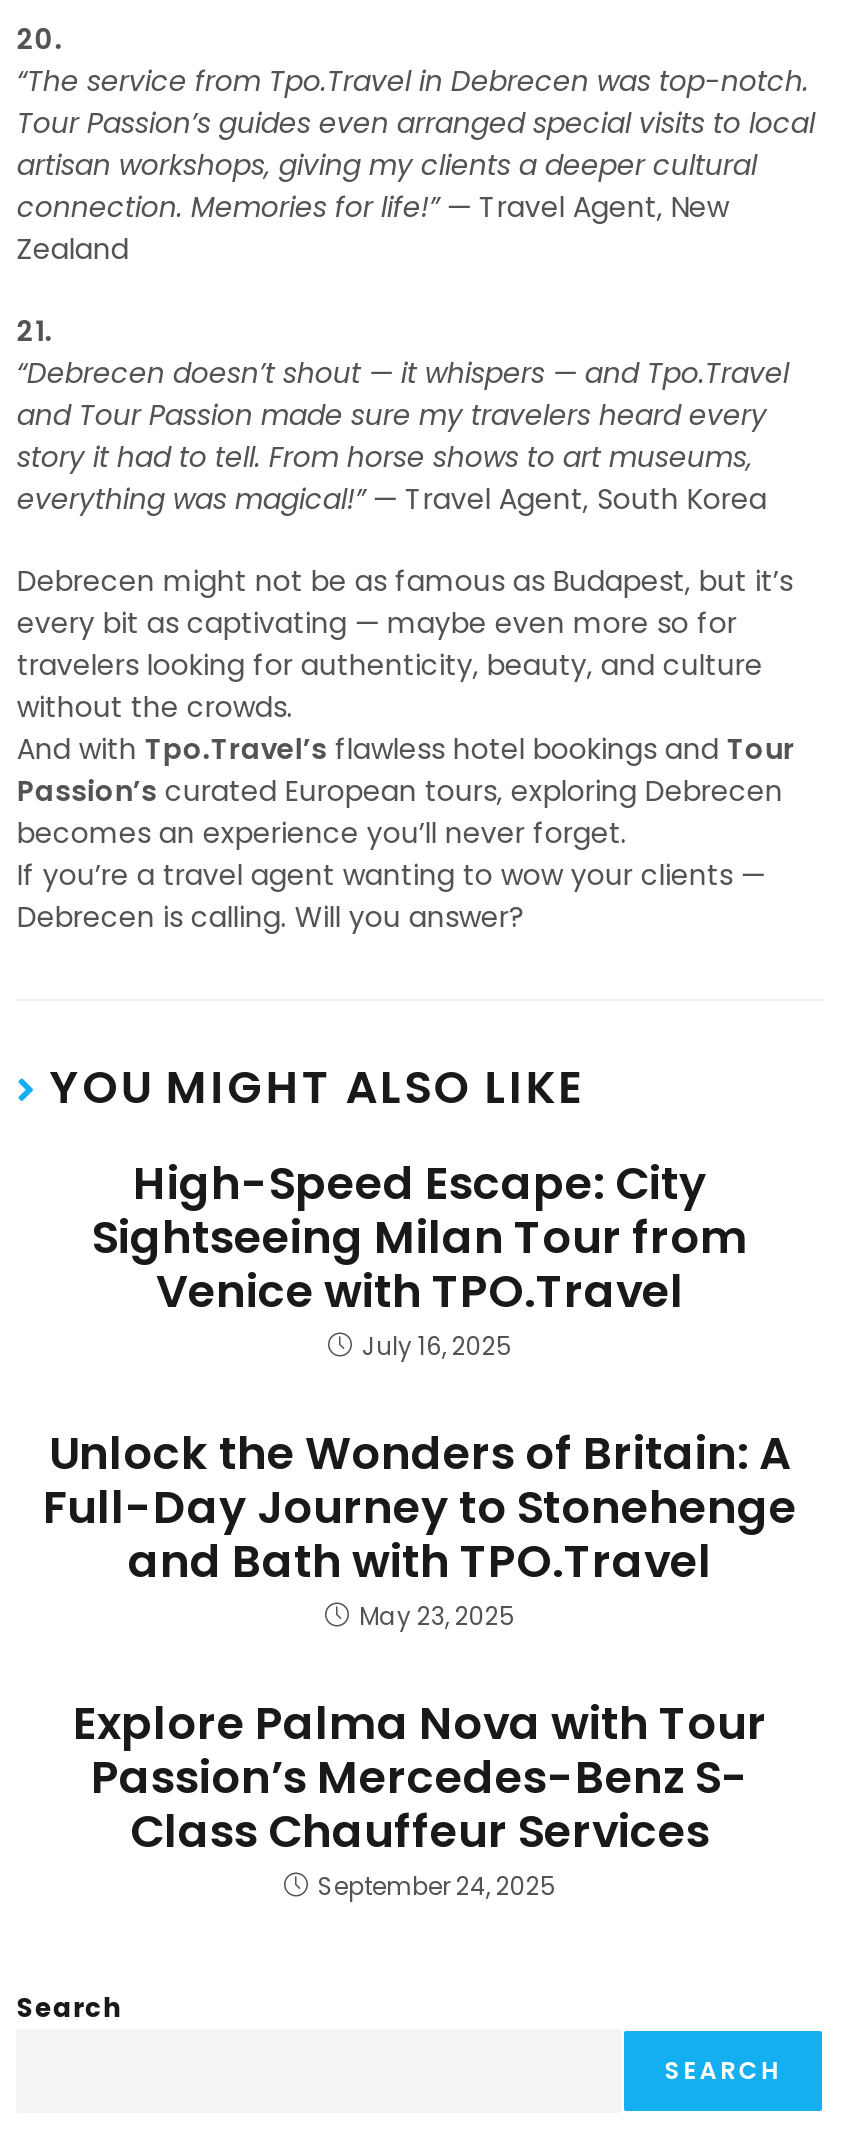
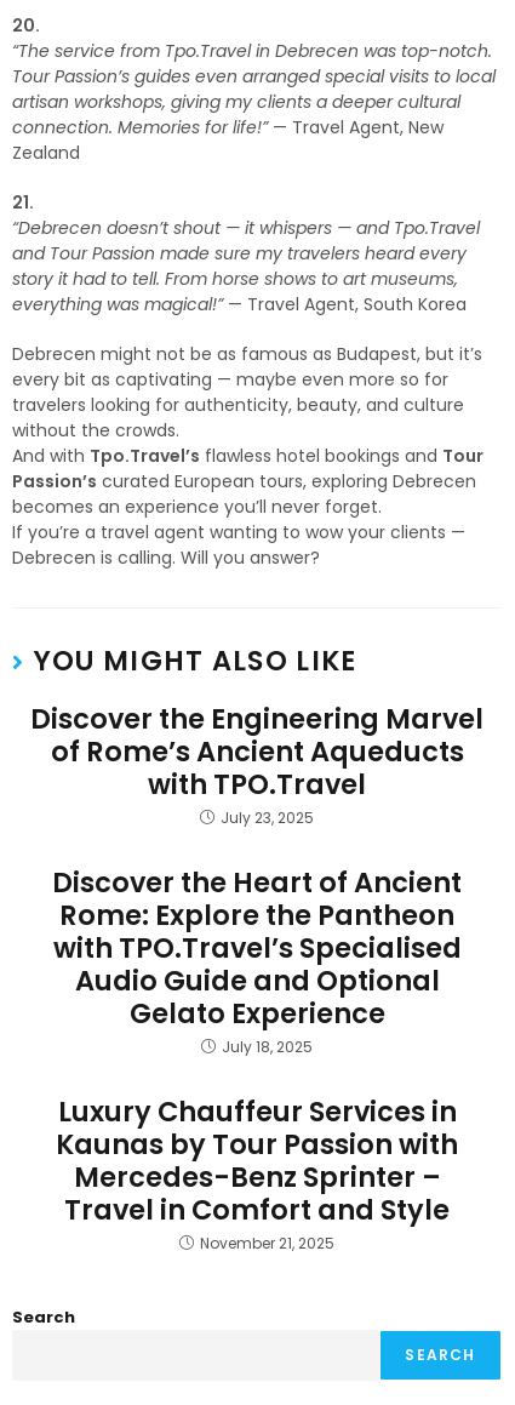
- High-Speed Escape: City
- Sightseeing Milan Tour from
- Venice with TPO.Travel
- July 16, 2025
+ Discover the Engineering Marvel
+ of Rome’s Ancient Aqueducts
+ with TPO.Travel
+ July 23, 2025

- Unlock the Wonders of Britain: A
- Full-Day Journey to Stonehenge
- and Bath with TPO.Travel
- May 23, 2025
+ Discover the Heart of Ancient
+ Rome: Explore the Pantheon
+ with TPO.Travel’s Specialised
+ Audio Guide and Optional
+ Gelato Experience
+ July 18, 2025

- Explore Palma Nova with Tour
- Passion’s Mercedes-Benz S-
- Class Chauffeur Services
- September 24, 2025
+ Luxury Chauffeur Services in
+ Kaunas by Tour Passion with
+ Mercedes-Benz Sprinter –
+ Travel in Comfort and Style
+ November 21, 2025
